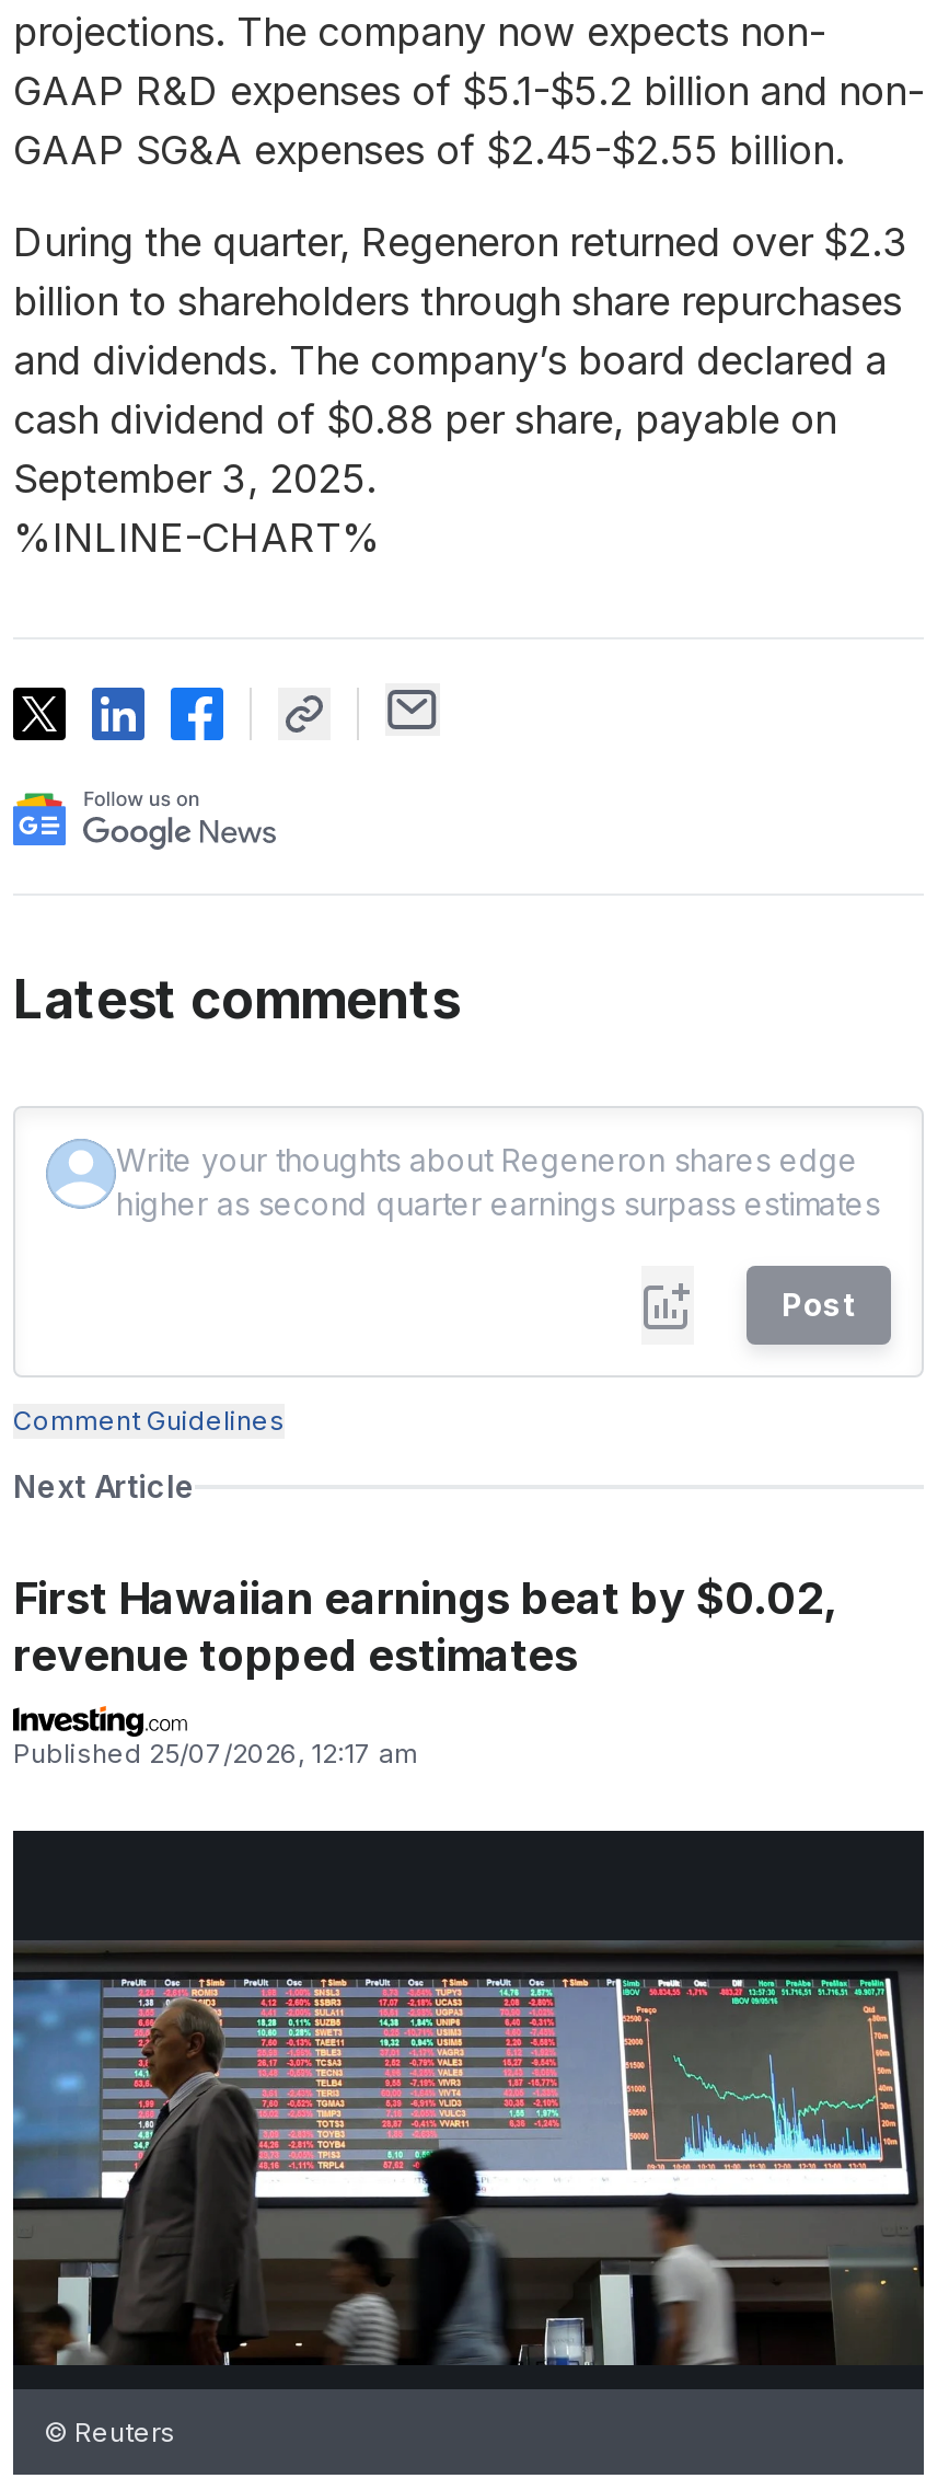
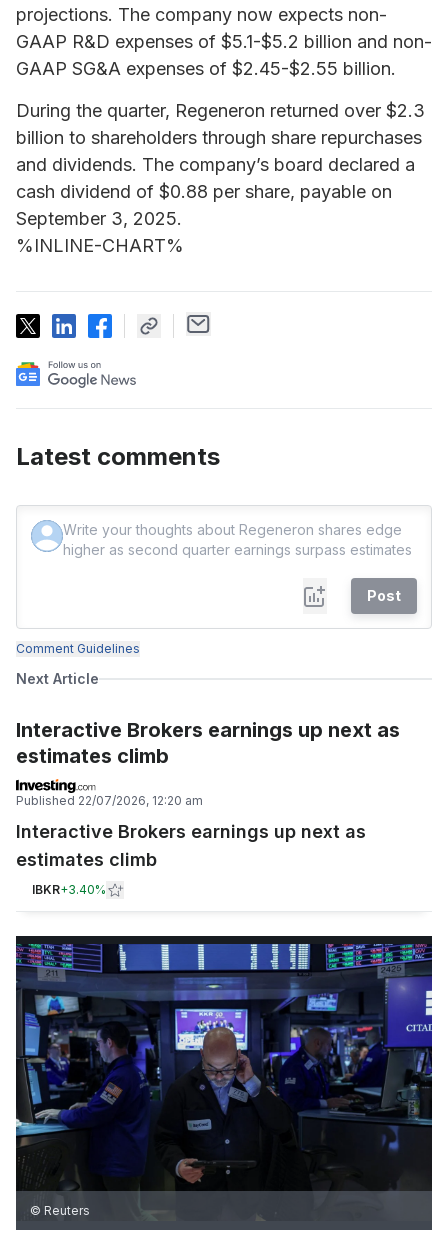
- First Hawaiian earnings beat by $0.02,
- revenue topped estimates
- Published 25/07/2026, 12:17 am
+ Interactive Brokers earnings up next as
+ estimates climb
+ Published 22/07/2026, 12:20 am
+ Interactive Brokers earnings up next as
+ estimates climb
+ IBKR+3.40%

- [image]
+ [image]
